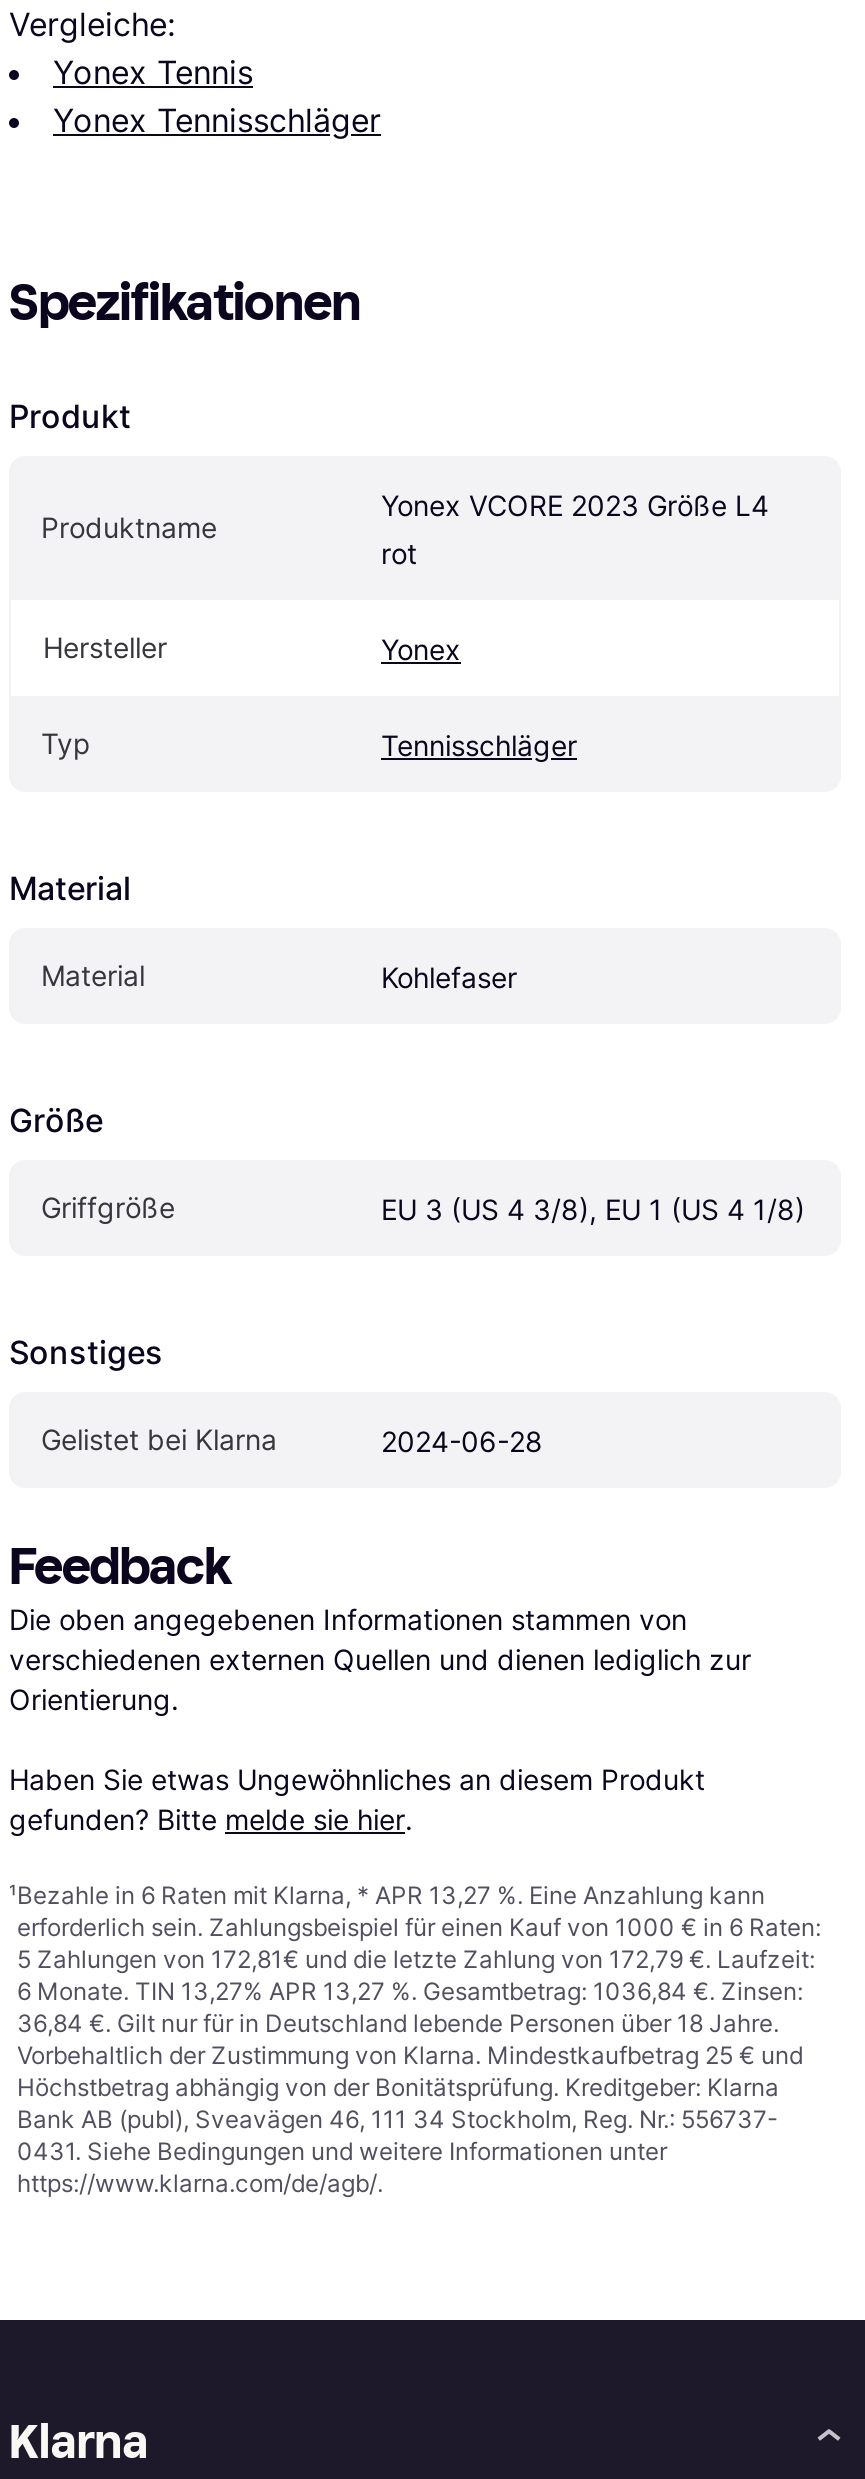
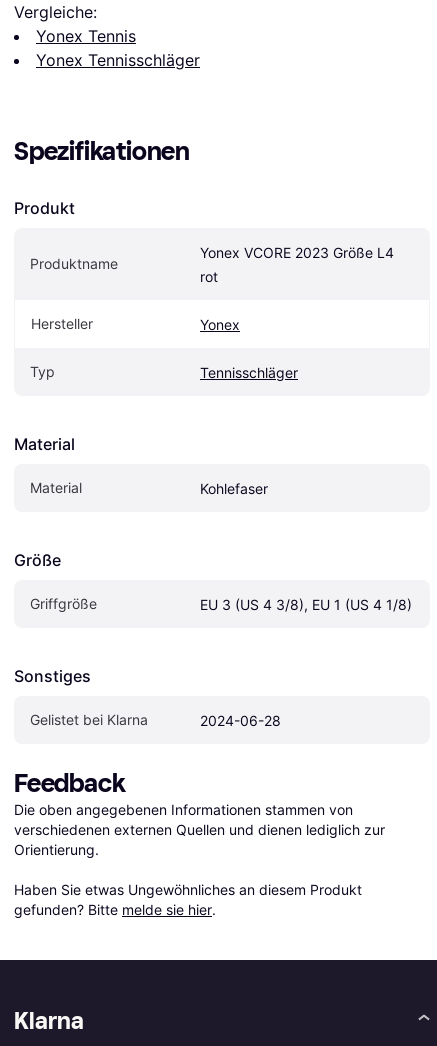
- ¹Bezahle in 6 Raten mit Klarna, * APR 13,27 %. Eine Anzahlung kann
- erforderlich sein. Zahlungsbeispiel für einen Kauf von 1000 € in 6 Raten:
- 5 Zahlungen von 172,81€ und die letzte Zahlung von 172,79 €. Laufzeit:
- 6 Monate. TIN 13,27% APR 13,27 %. Gesamtbetrag: 1036,84 €. Zinsen:
- 36,84 €. Gilt nur für in Deutschland lebende Personen über 18 Jahre.
- Vorbehaltlich der Zustimmung von Klarna. Mindestkaufbetrag 25 € und
- Höchstbetrag abhängig von der Bonitätsprüfung. Kreditgeber: Klarna
- Bank AB (publ), Sveavägen 46, 111 34 Stockholm, Reg. Nr.: 556737-
- 0431. Siehe Bedingungen und weitere Informationen unter
- https://www.klarna.com/de/agb/.
